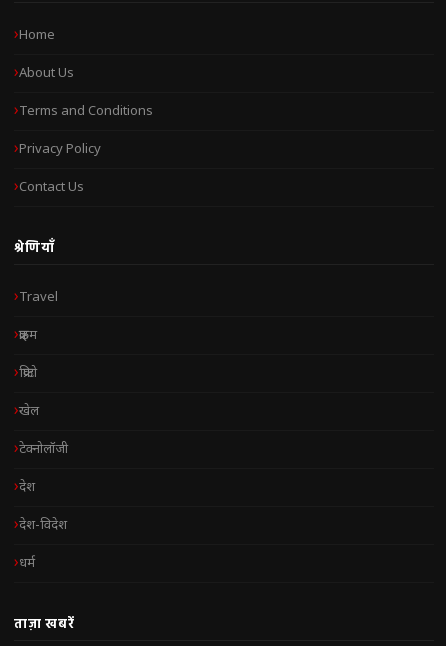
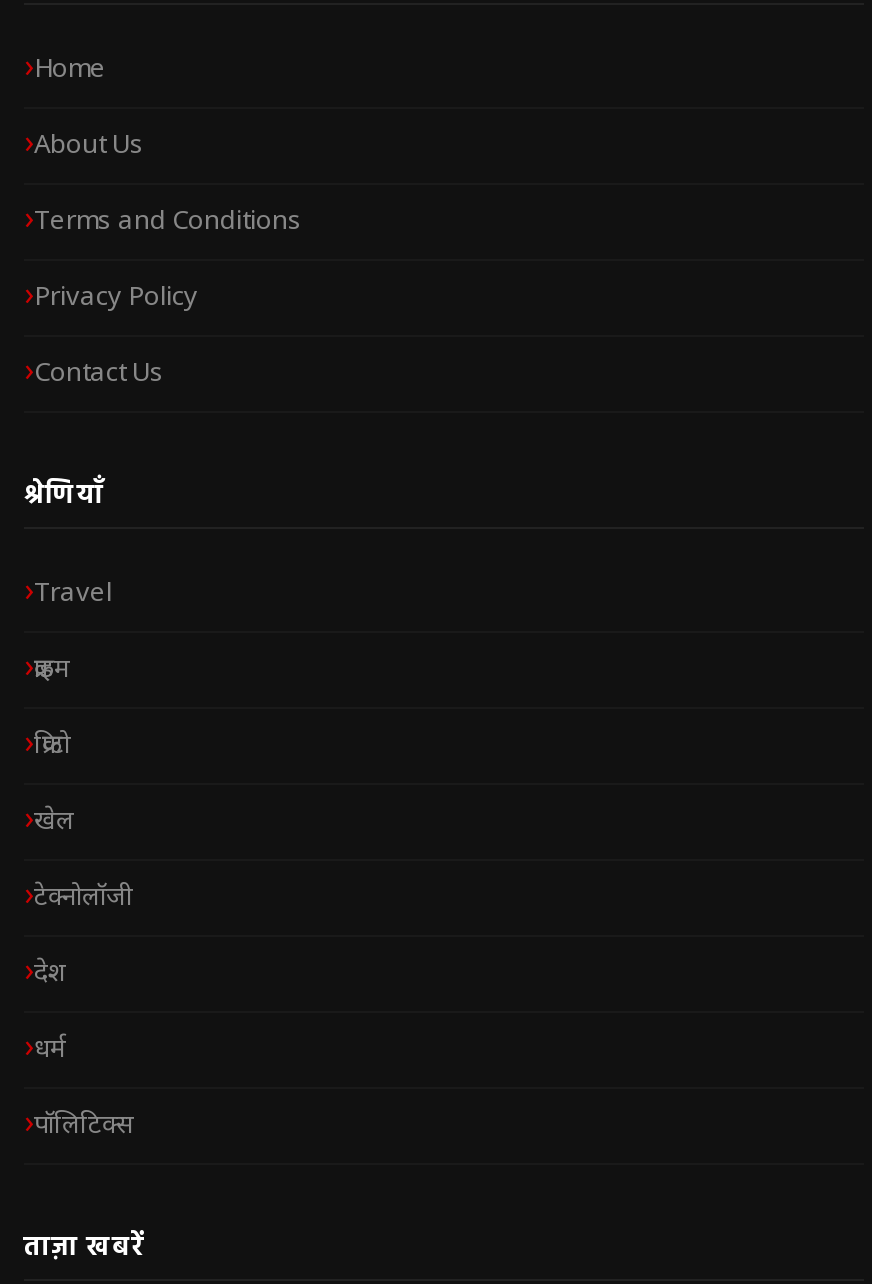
- देश-विदेश

moved up: धर्म

+ पॉलिटिक्स
